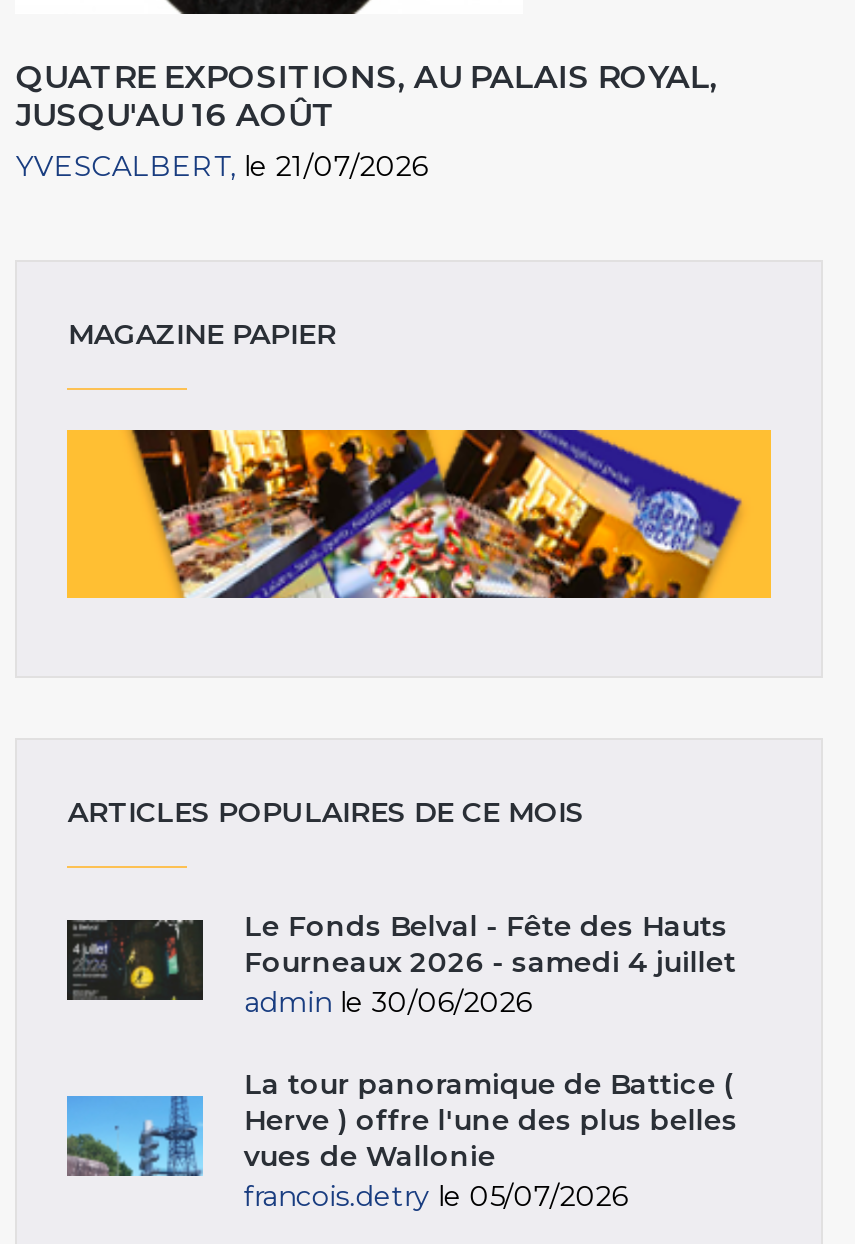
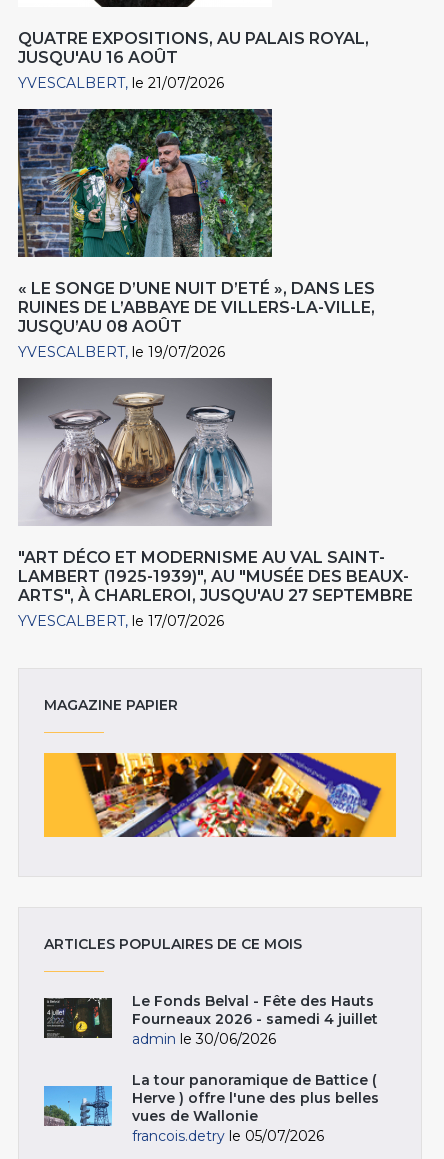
+ [image]
+ « LE SONGE D’UNE NUIT D’ETÉ », DANS LES
+ RUINES DE L’ABBAYE DE VILLERS-LA-VILLE,
+ JUSQU’AU 08 AOÛT
+ YVESCALBERT le 19/07/2026

+ [image]
+ "ART DÉCO ET MODERNISME AU VAL SAINT-
+ LAMBERT (1925-1939)", AU "MUSÉE DES BEAUX-
+ ARTS", À CHARLEROI, JUSQU'AU 27 SEPTEMBRE
+ YVESCALBERT le 17/07/2026
